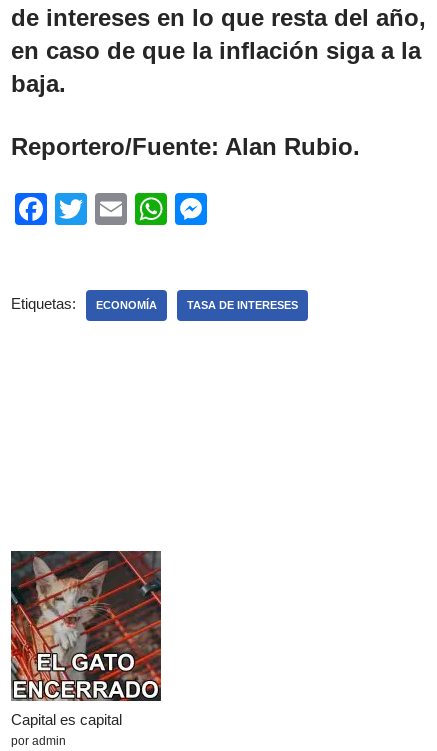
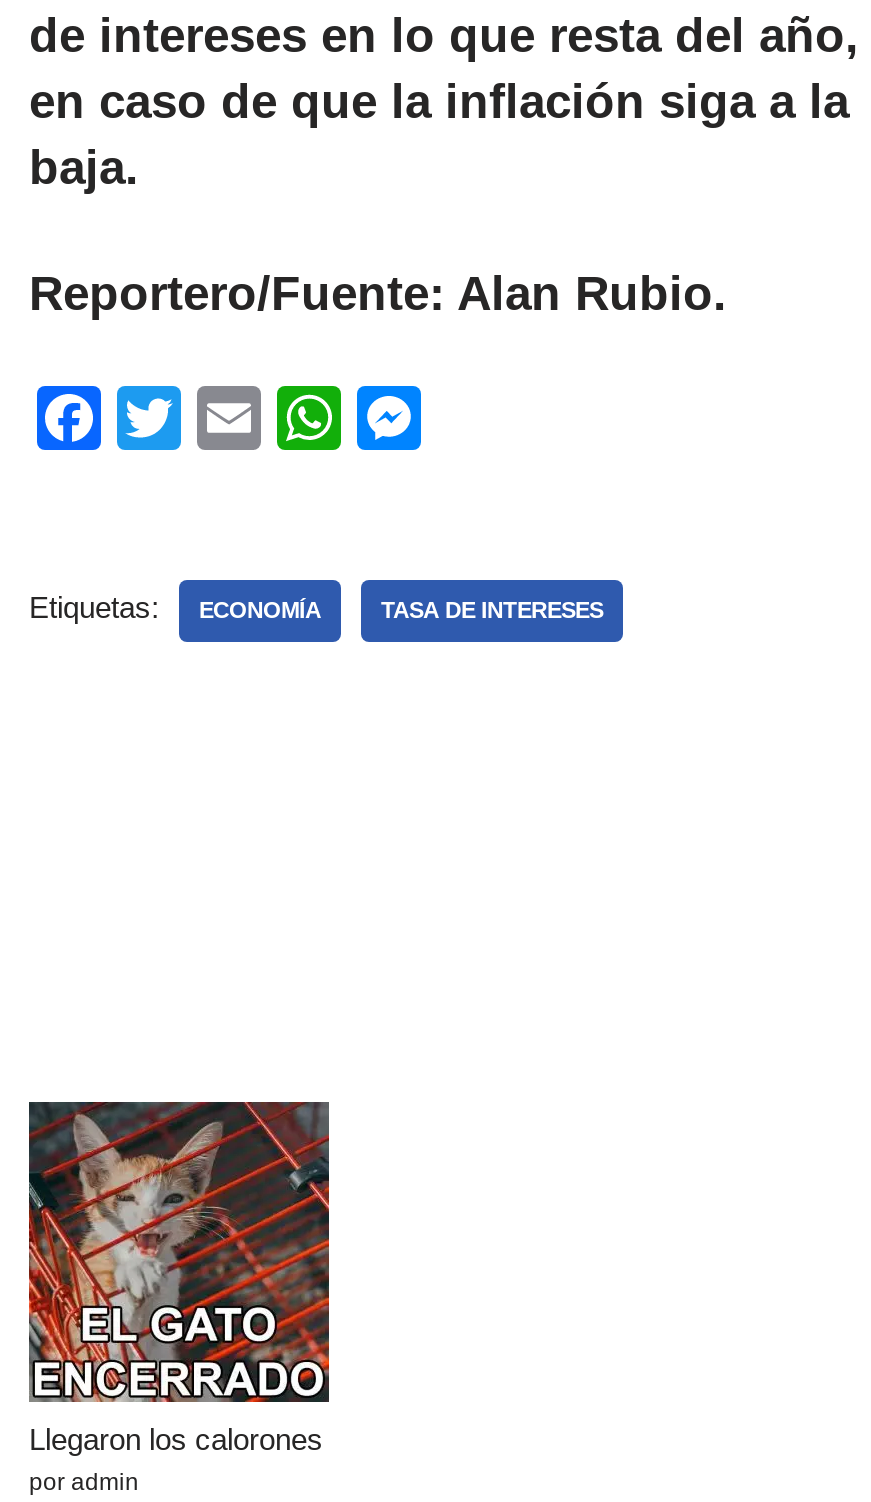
- Capital es capital
+ Llegaron los calorones
